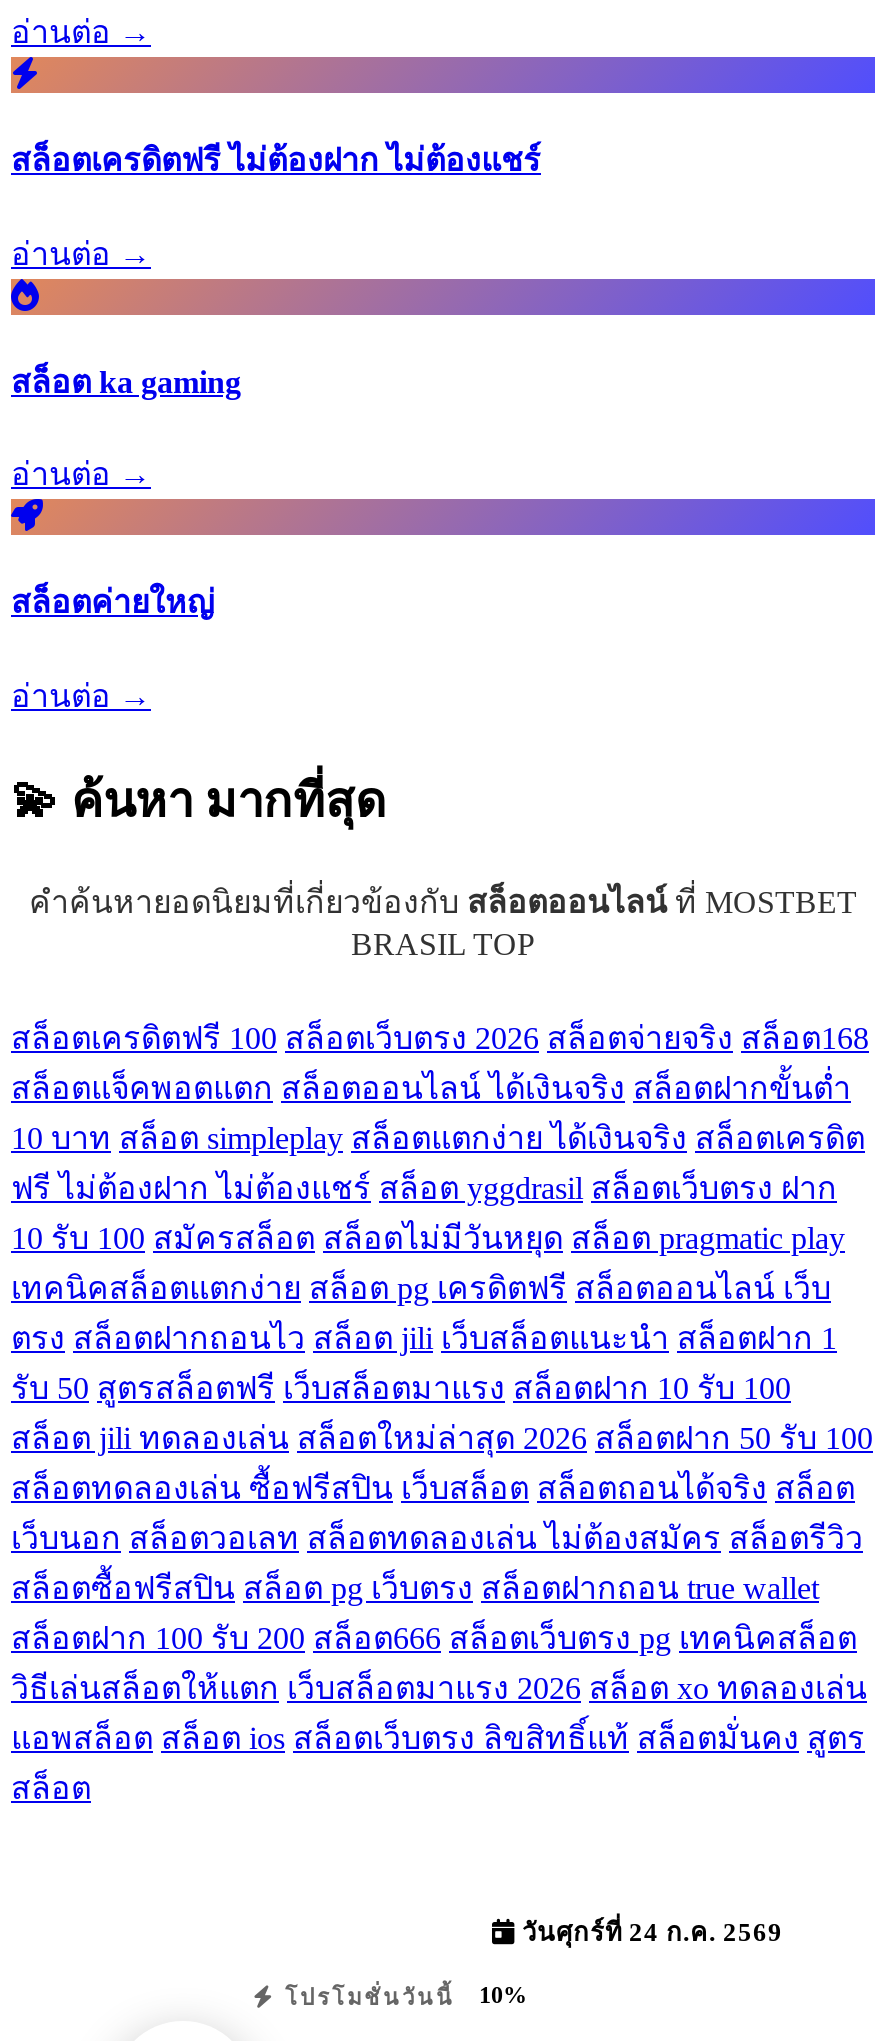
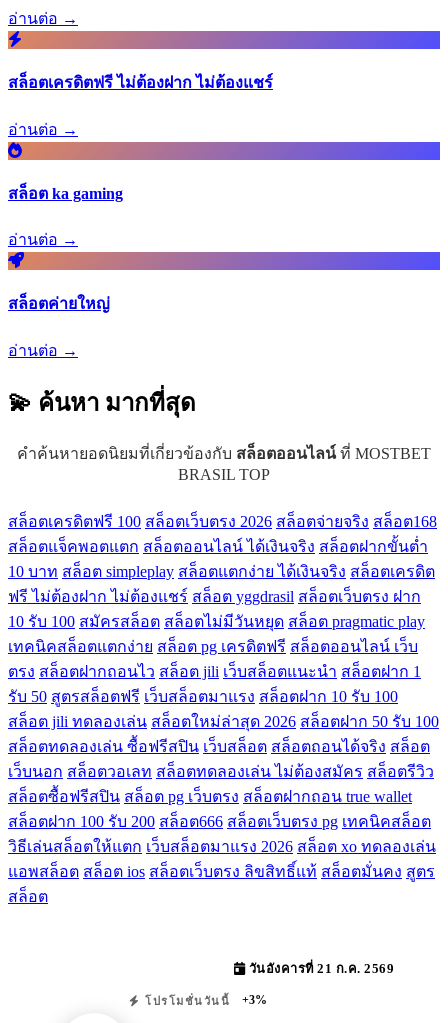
- วันศุกร์ที่ 24 ก.ค. 2569
+ วันอังคารที่ 21 ก.ค. 2569

- โปรโมชั่นวันนี้ 10%
+ โปรโมชั่นวันนี้ +3%
